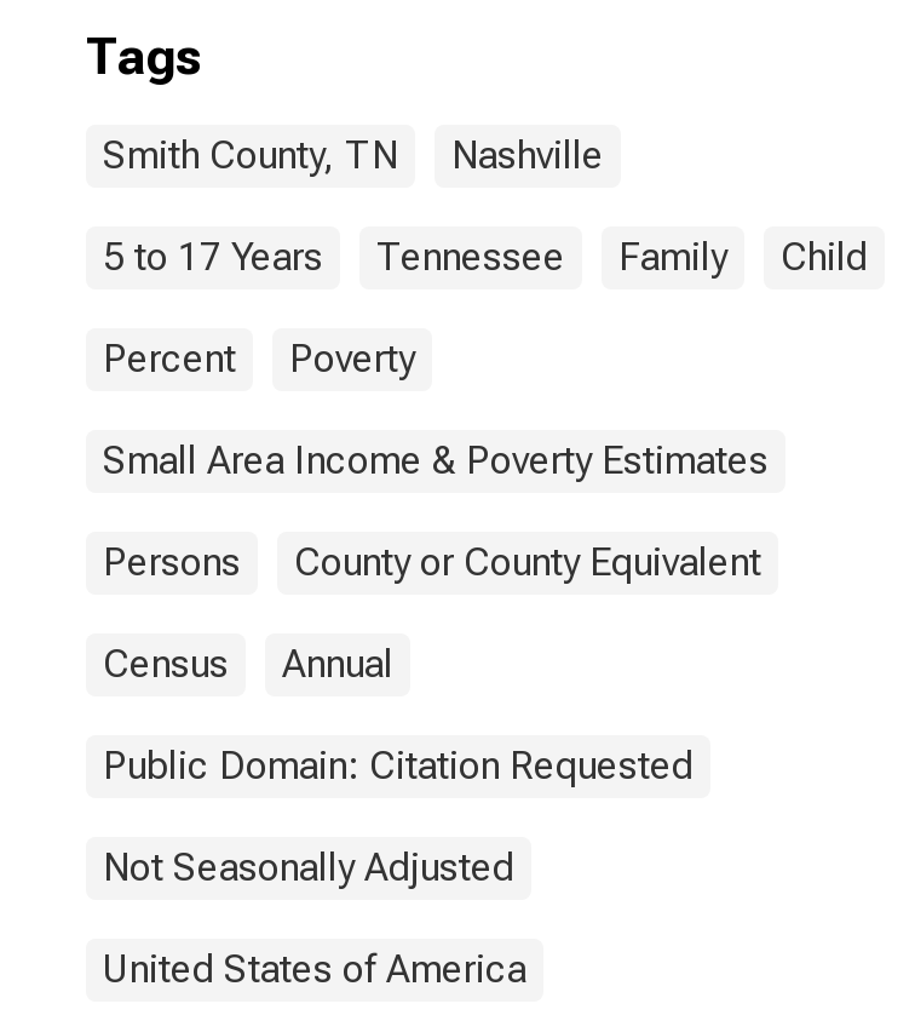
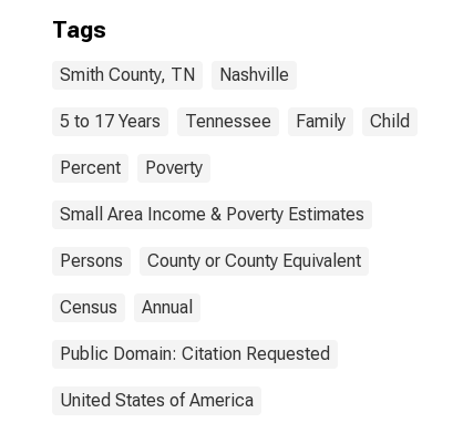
- Not Seasonally Adjusted
